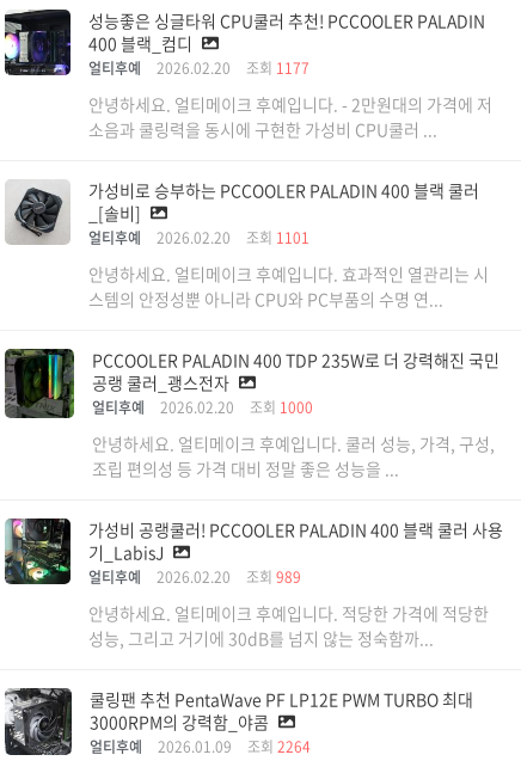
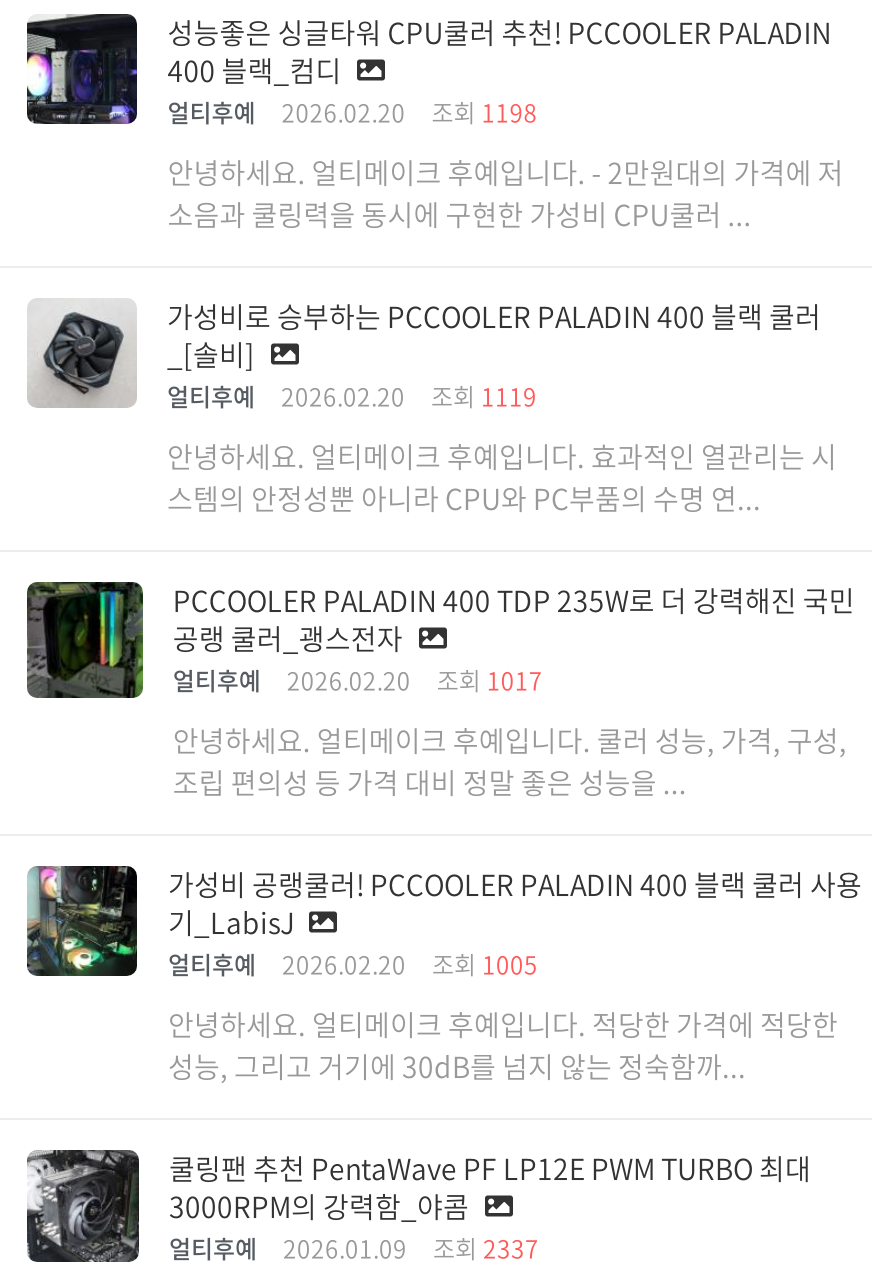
- 얼티후예 2026.02.20 조회 1177
+ 얼티후예 2026.02.20 조회 1198

- 얼티후예 2026.02.20 조회 1101
+ 얼티후예 2026.02.20 조회 1119

- 얼티후예 2026.02.20 조회 1000
+ 얼티후예 2026.02.20 조회 1017

- 얼티후예 2026.02.20 조회 989
+ 얼티후예 2026.02.20 조회 1005

- 얼티후예 2026.01.09 조회 2264
+ 얼티후예 2026.01.09 조회 2337
